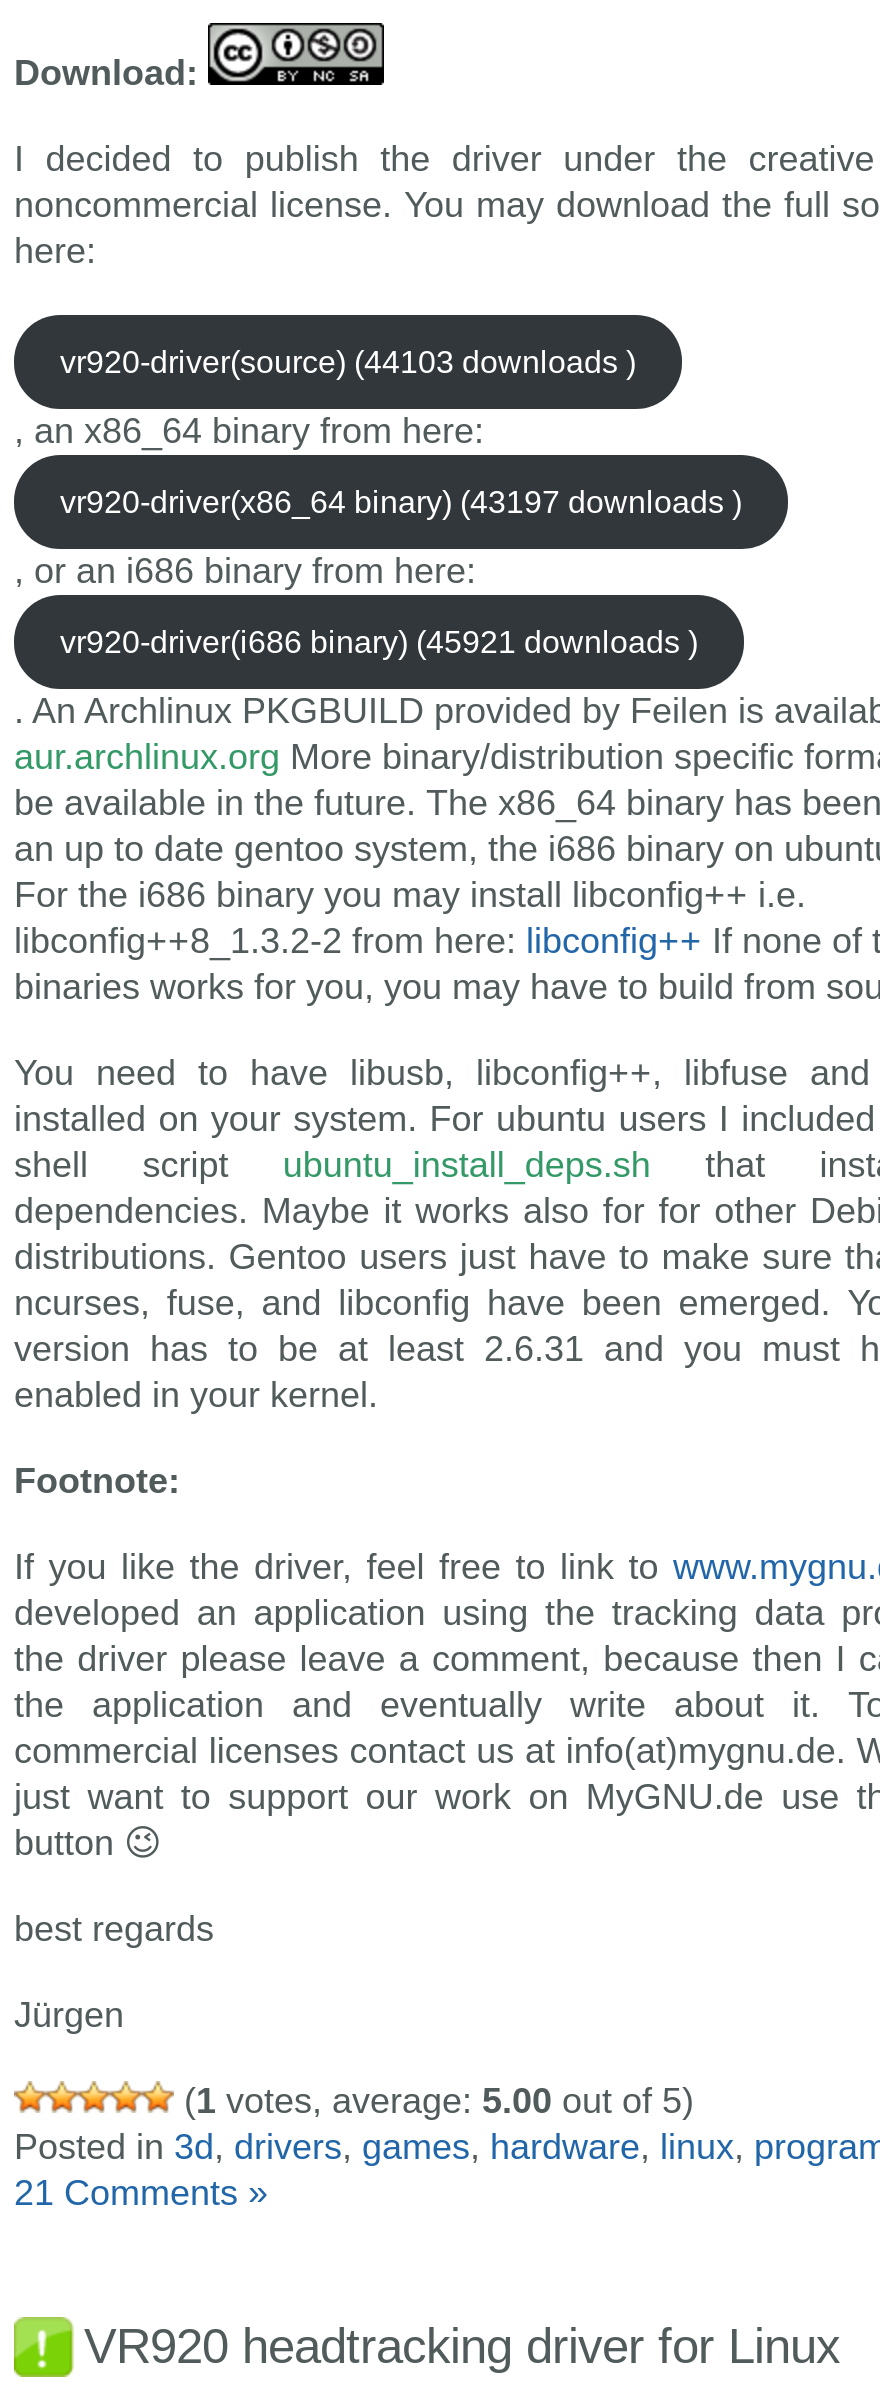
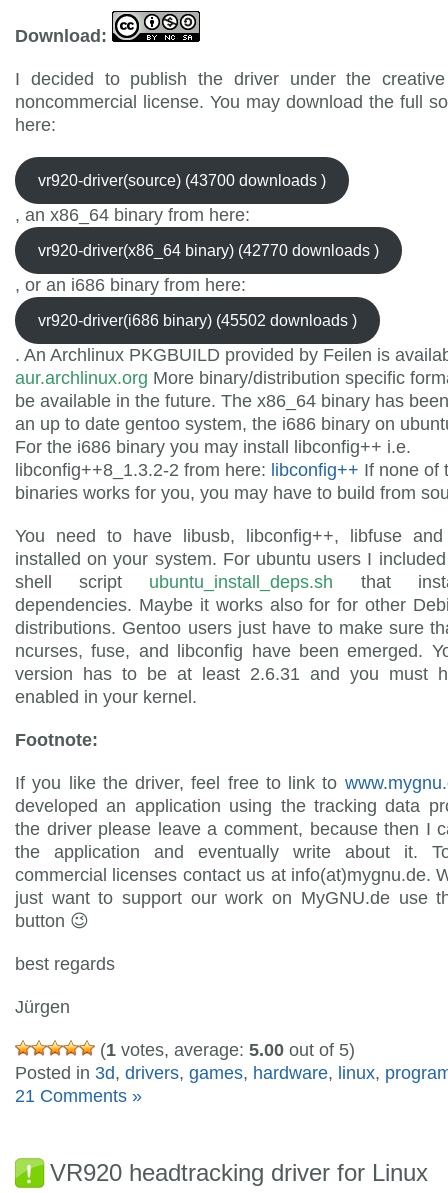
- vr920-driver(source) (44103 downloads )
+ vr920-driver(source) (43700 downloads )

- vr920-driver(x86_64 binary) (43197 downloads )
+ vr920-driver(x86_64 binary) (42770 downloads )

- vr920-driver(i686 binary) (45921 downloads )
+ vr920-driver(i686 binary) (45502 downloads )
